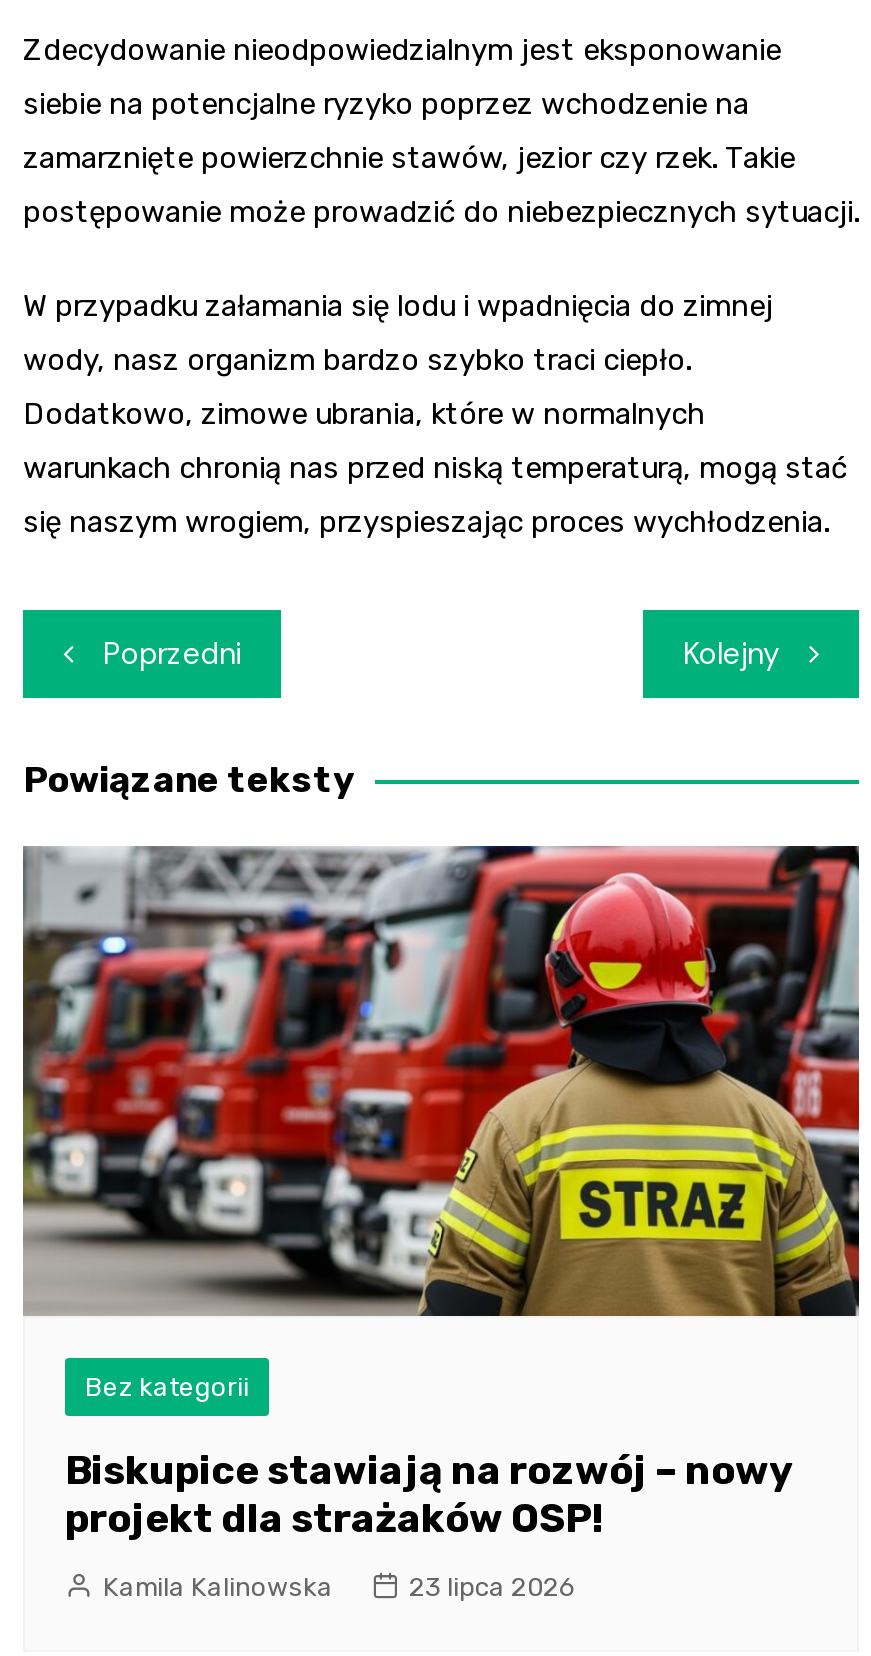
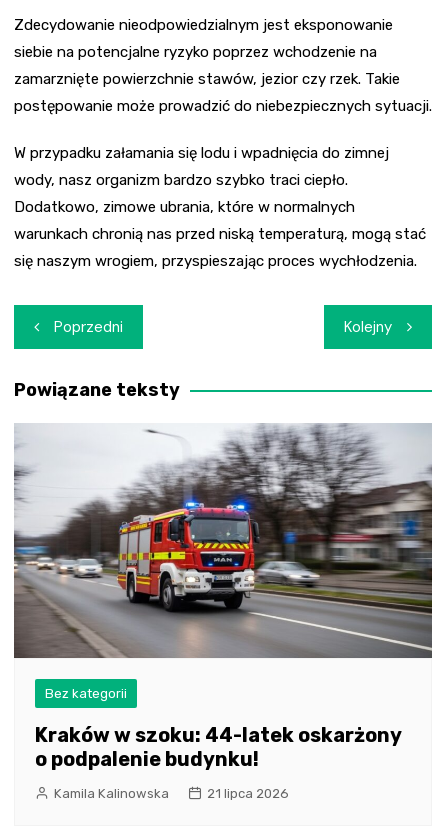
- [image]
+ [image]

- Biskupice stawiają na rozwój – nowy
- projekt dla strażaków OSP!
+ Kraków w szoku: 44-latek oskarżony
+ o podpalenie budynku!

- 23 lipca 2026
+ 21 lipca 2026
